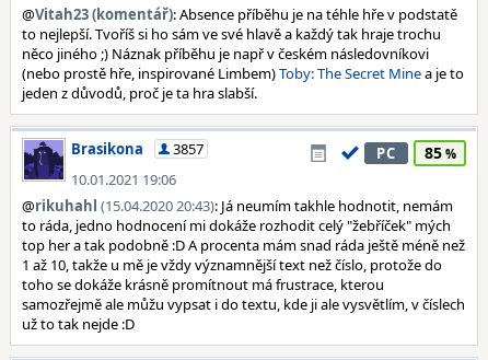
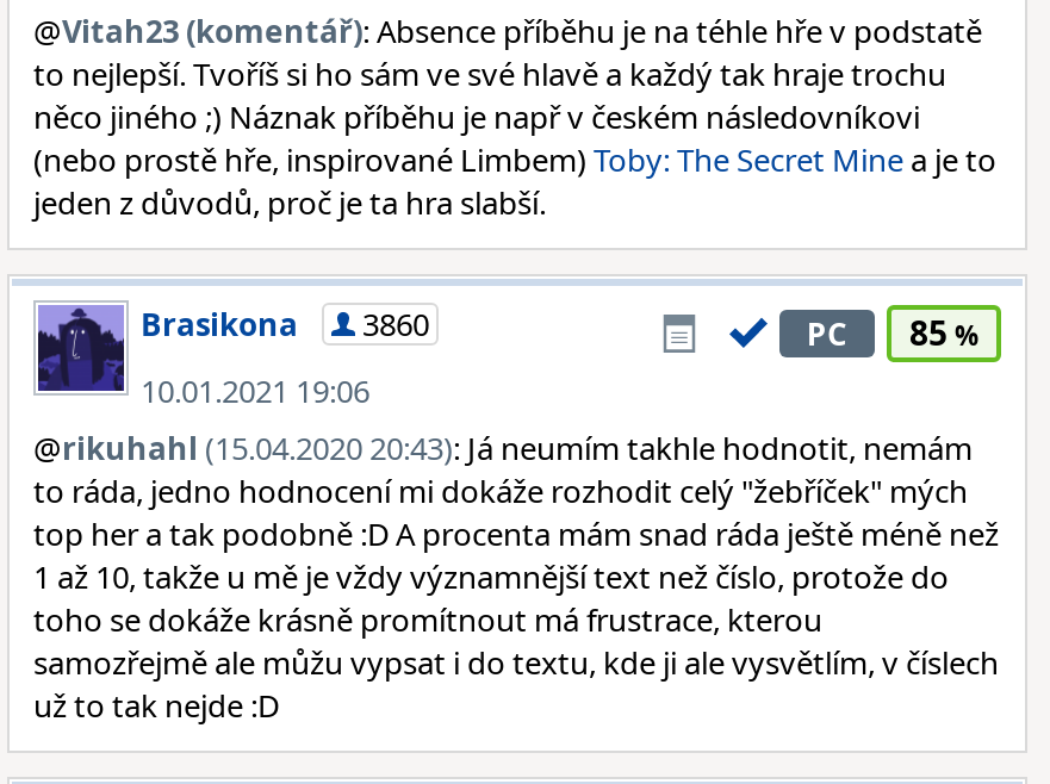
- Brasikona 3857
+ Brasikona 3860
